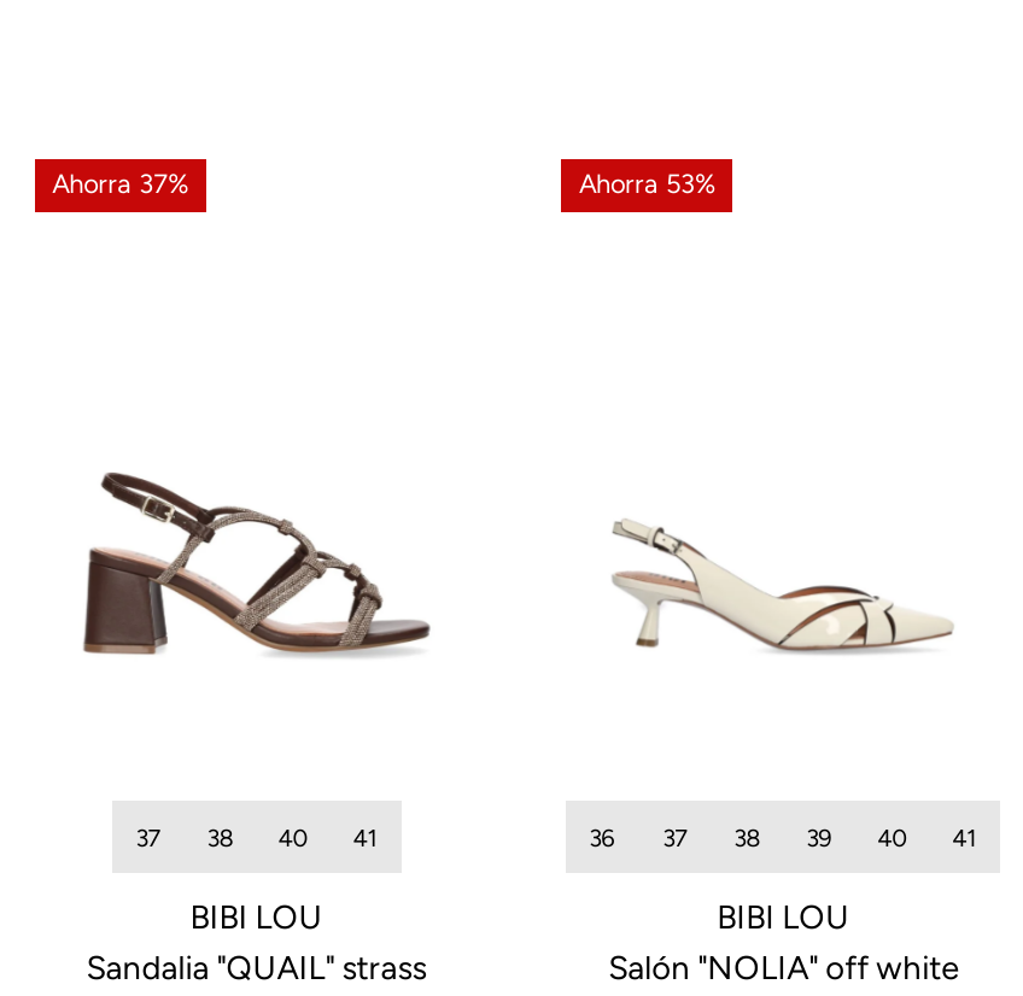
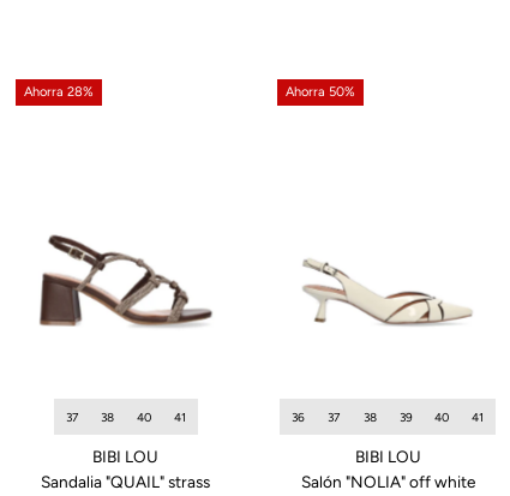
- Ahorra 37%
+ Ahorra 28%

- Ahorra 53%
+ Ahorra 50%
